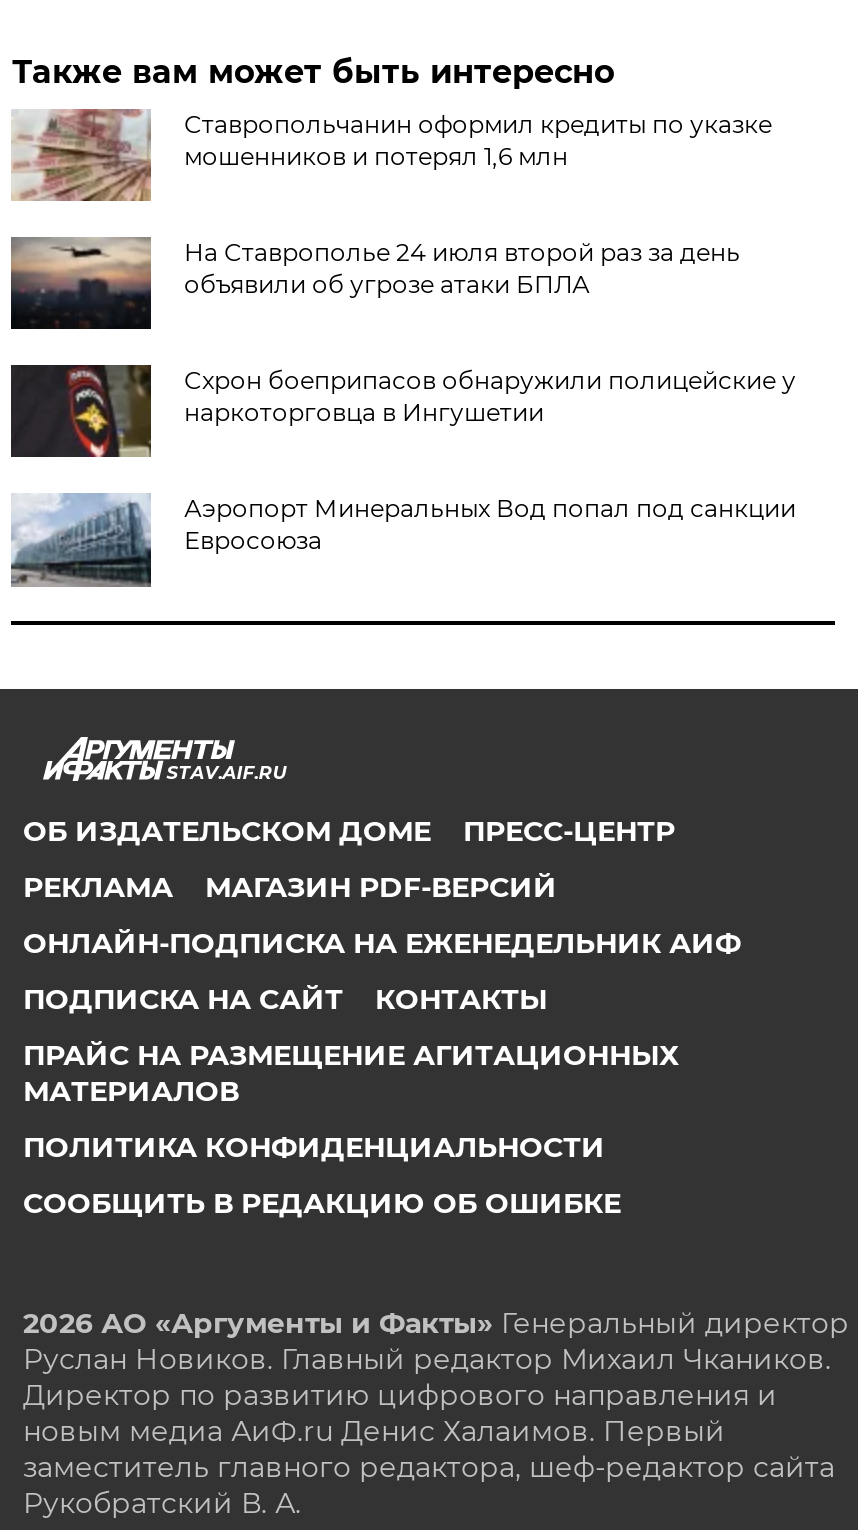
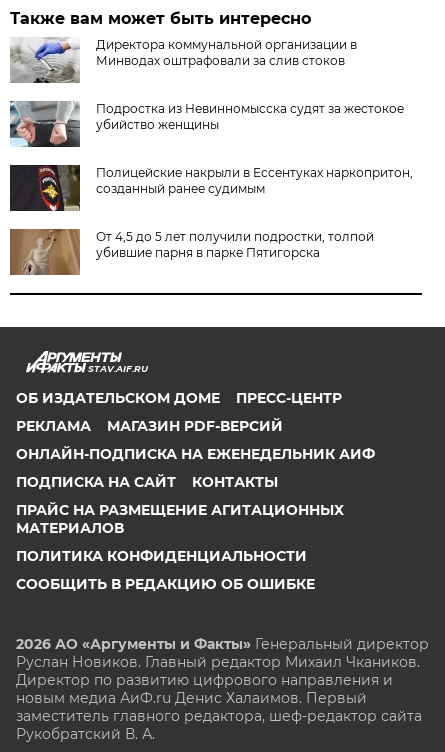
- [image]
- Ставропольчанин оформил кредиты по указке
- мошенников и потерял 1,6 млн
+ [image]
+ Директора коммунальной организации в
+ Минводах оштрафовали за слив стоков

- [image]
- На Ставрополье 24 июля второй раз за день
- объявили об угрозе атаки БПЛА
+ [image]
+ Подростка из Невинномысска судят за жестокое
+ убийство женщины

- Схрон боеприпасов обнаружили полицейские у
- наркоторговца в Ингушетии
+ Полицейские накрыли в Ессентуках наркопритон,
+ созданный ранее судимым

- [image]
- Аэропорт Минеральных Вод попал под санкции
- Евросоюза
+ [image]
+ От 4,5 до 5 лет получили подростки, толпой
+ убившие парня в парке Пятигорска
